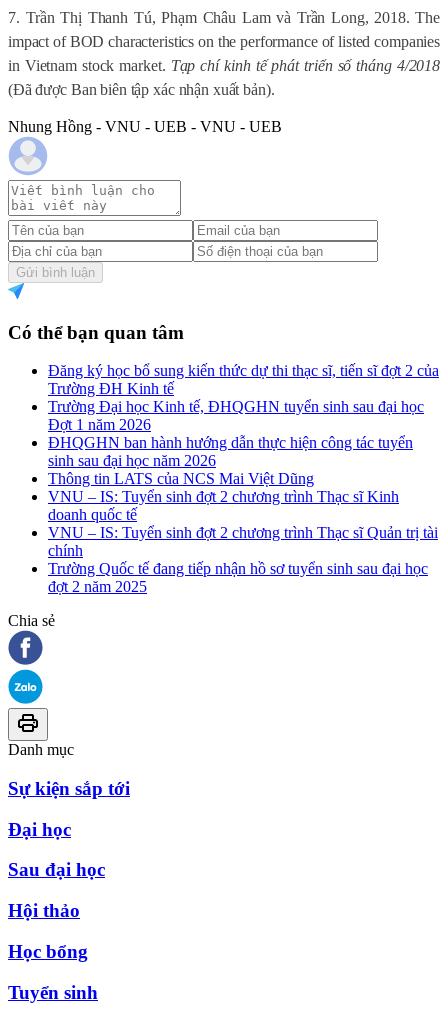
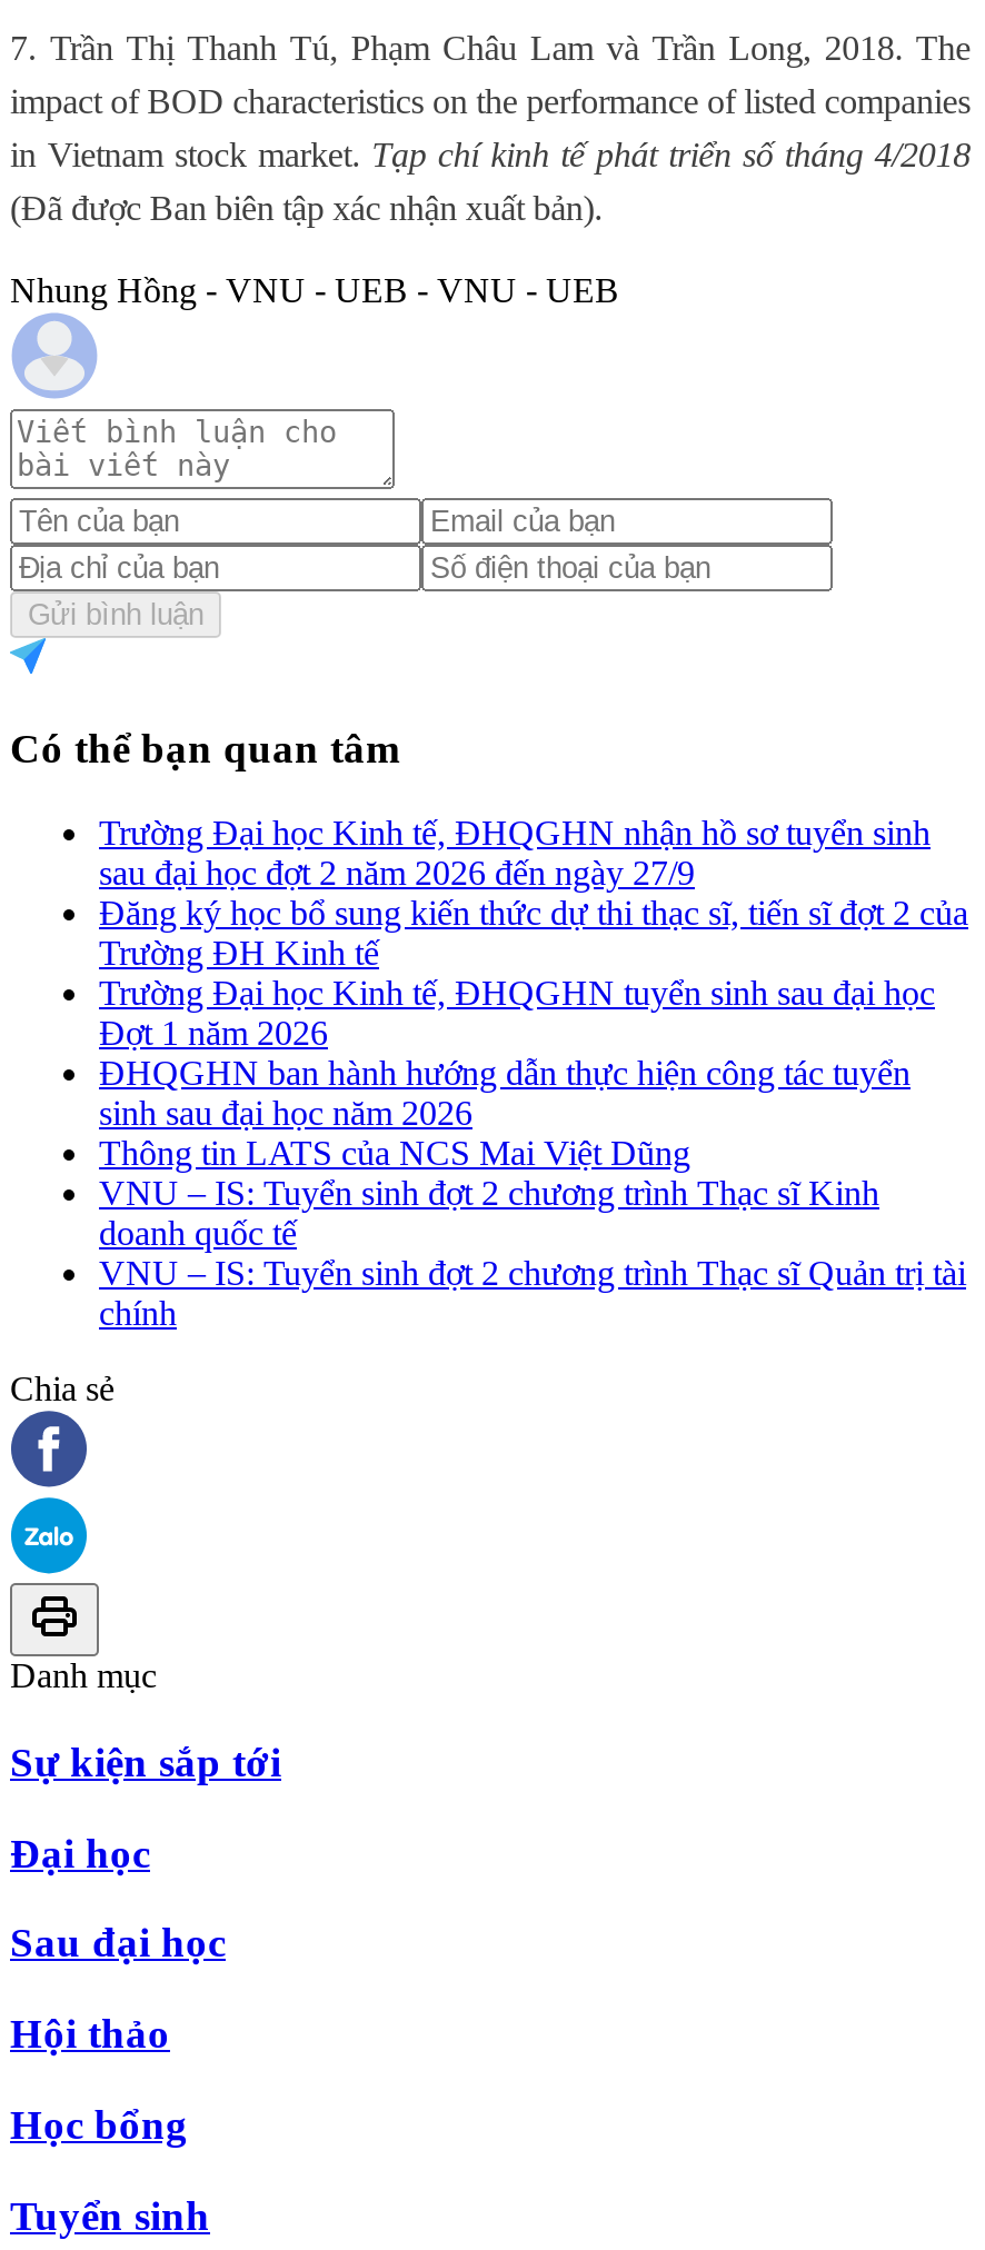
+ Trường Đại học Kinh tế, ĐHQGHN nhận hồ sơ tuyển sinh
+ sau đại học đợt 2 năm 2026 đến ngày 27/9

moved down: Đăng ký học bổ sung kiến thức dự thi thạc sĩ, tiến sĩ đợt 2 của | Trường ĐH Kinh tế | Trường Đại học Kinh tế, ĐHQGHN tuyển sinh sau đại học | ... | VNU – IS: Tuyển sinh đợt 2 chương trình Thạc sĩ Quản trị tài | chính

- Trường Quốc tế đang tiếp nhận hồ sơ tuyển sinh sau đại học
- đợt 2 năm 2025
